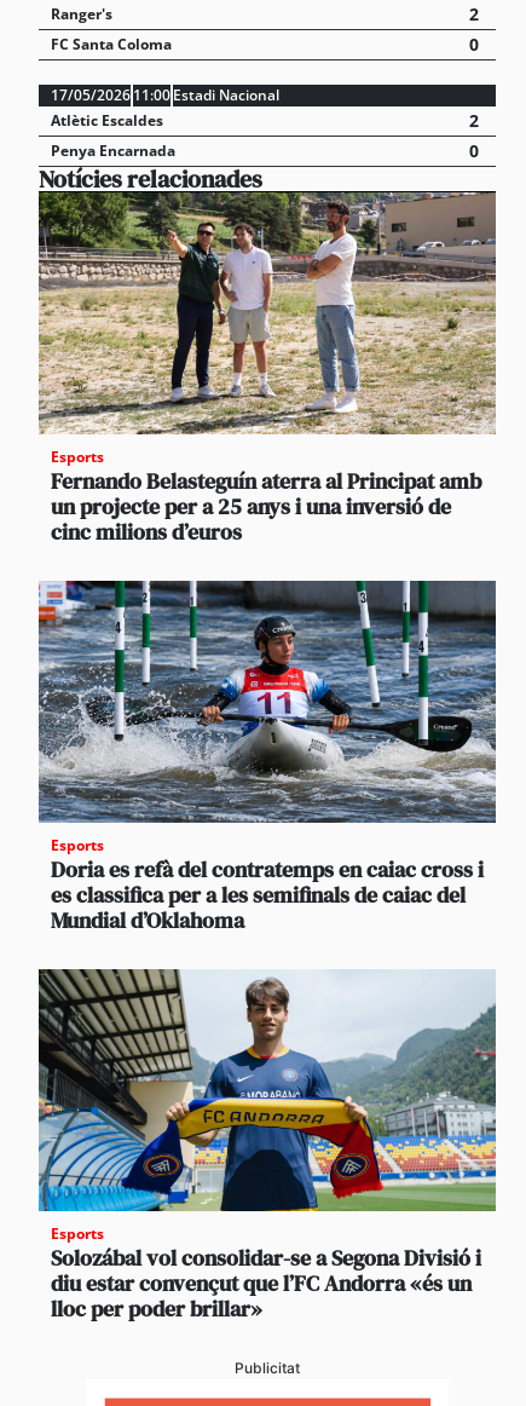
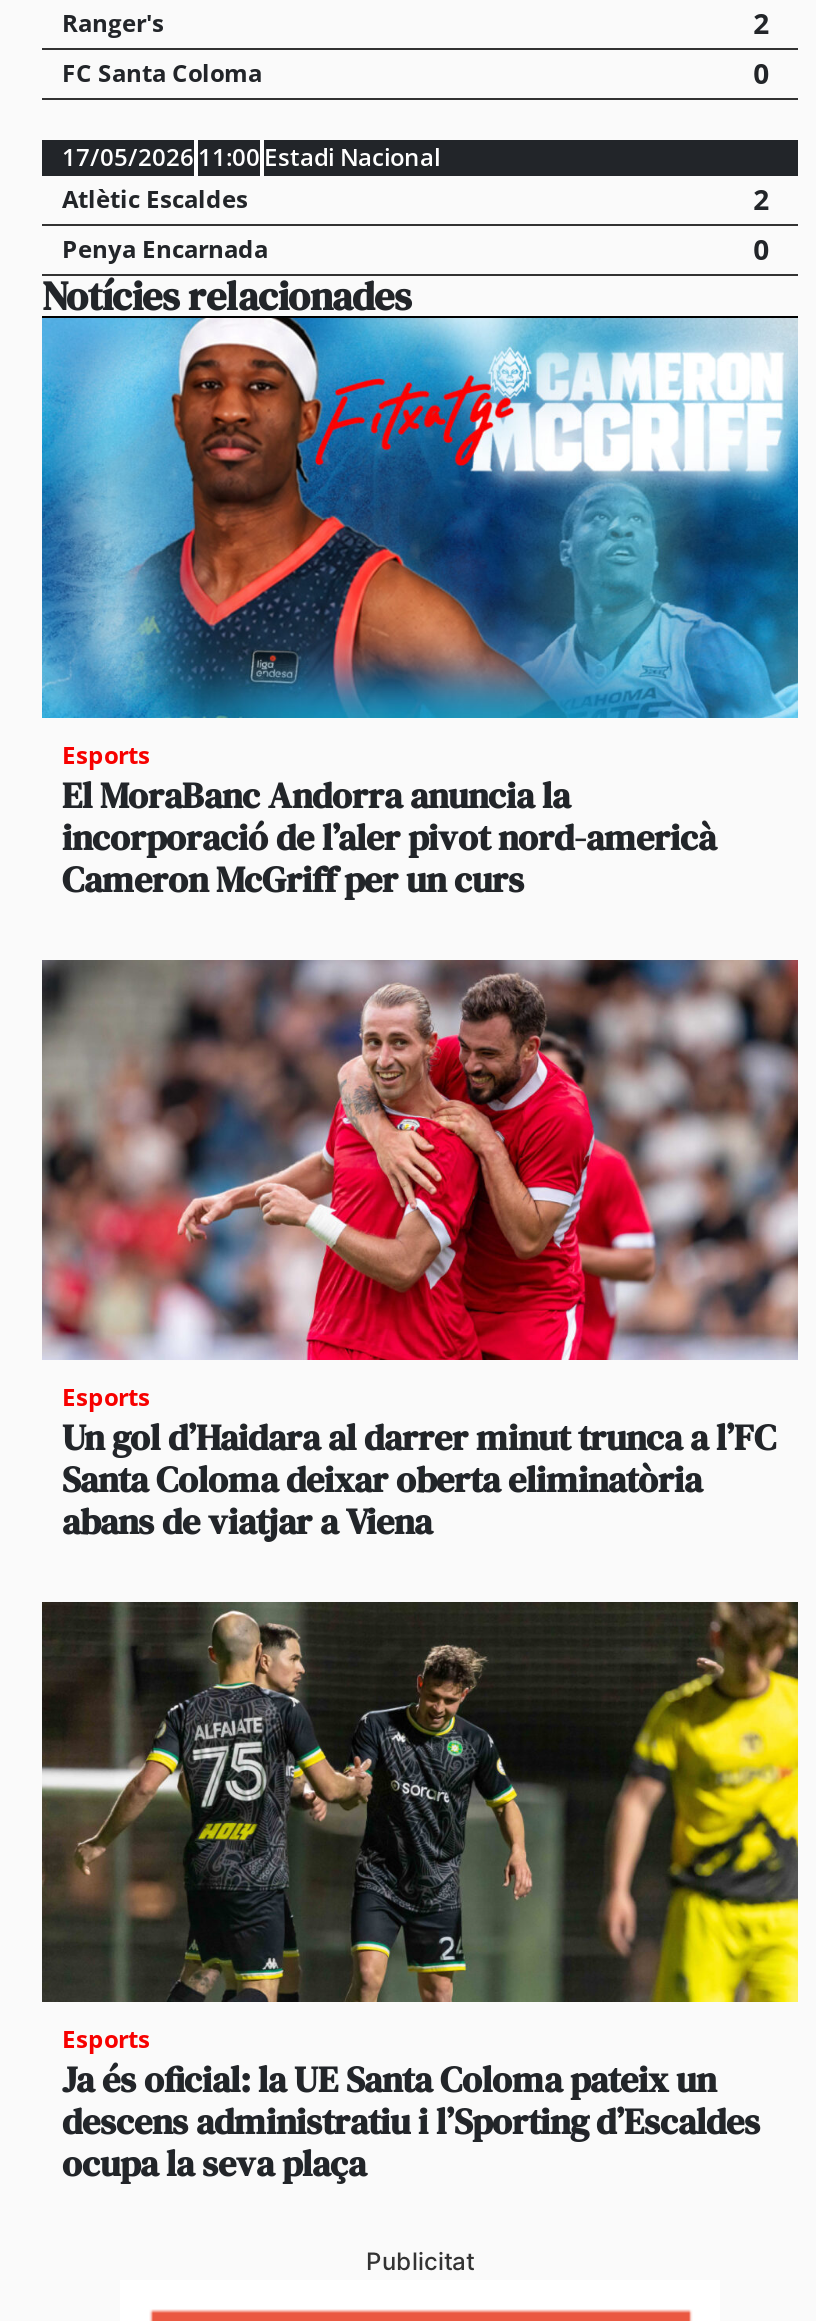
- [image]
- Fernando Belasteguín aterra al Principat amb
- un projecte per a 25 anys i una inversió de
- cinc milions d’euros
+ [image]
+ El MoraBanc Andorra anuncia la
+ incorporació de l’aler pivot nord-americà
+ Cameron McGriff per un curs

- [image]
- Doria es refà del contratemps en caiac cross i
- es classifica per a les semifinals de caiac del
- Mundial d’Oklahoma
+ [image]
+ Un gol d’Haidara al darrer minut trunca a l’FC
+ Santa Coloma deixar oberta eliminatòria
+ abans de viatjar a Viena

- [image]
- Solozábal vol consolidar-se a Segona Divisió i
- diu estar convençut que l’FC Andorra «és un
- lloc per poder brillar»
+ [image]
+ Ja és oficial: la UE Santa Coloma pateix un
+ descens administratiu i l’Sporting d’Escaldes
+ ocupa la seva plaça
